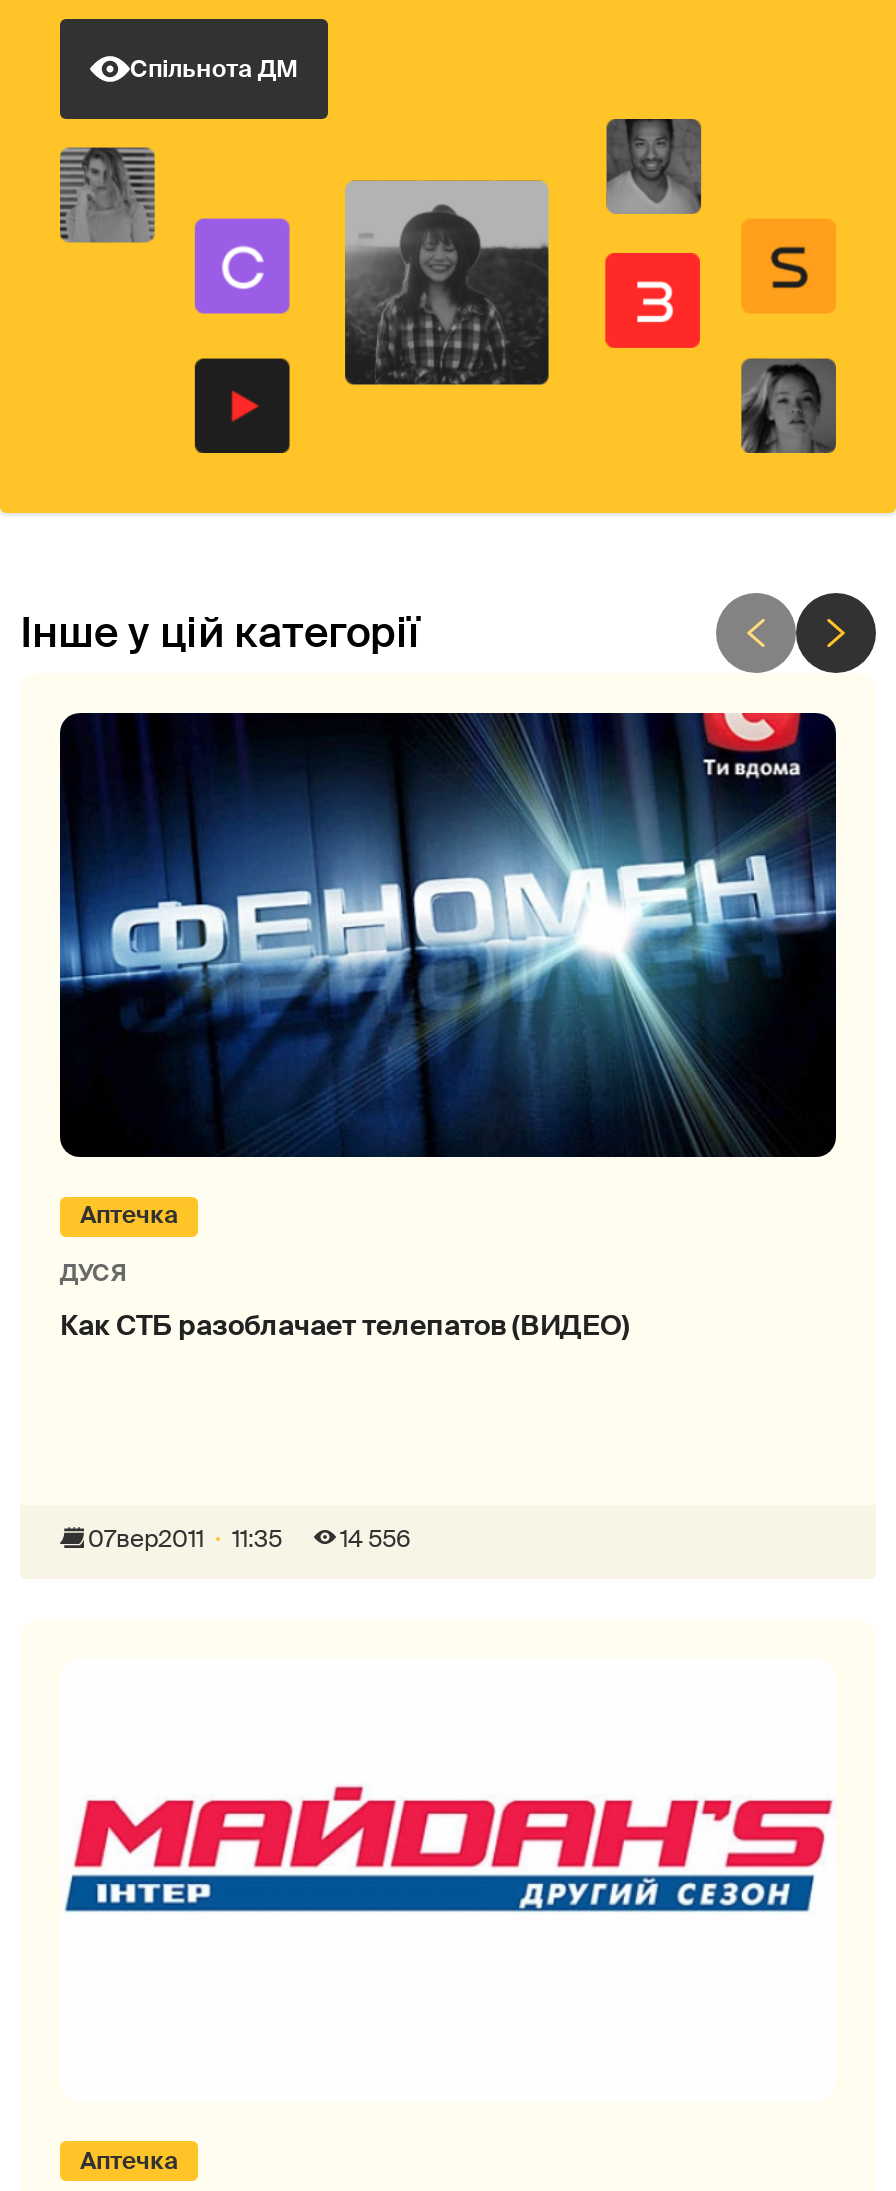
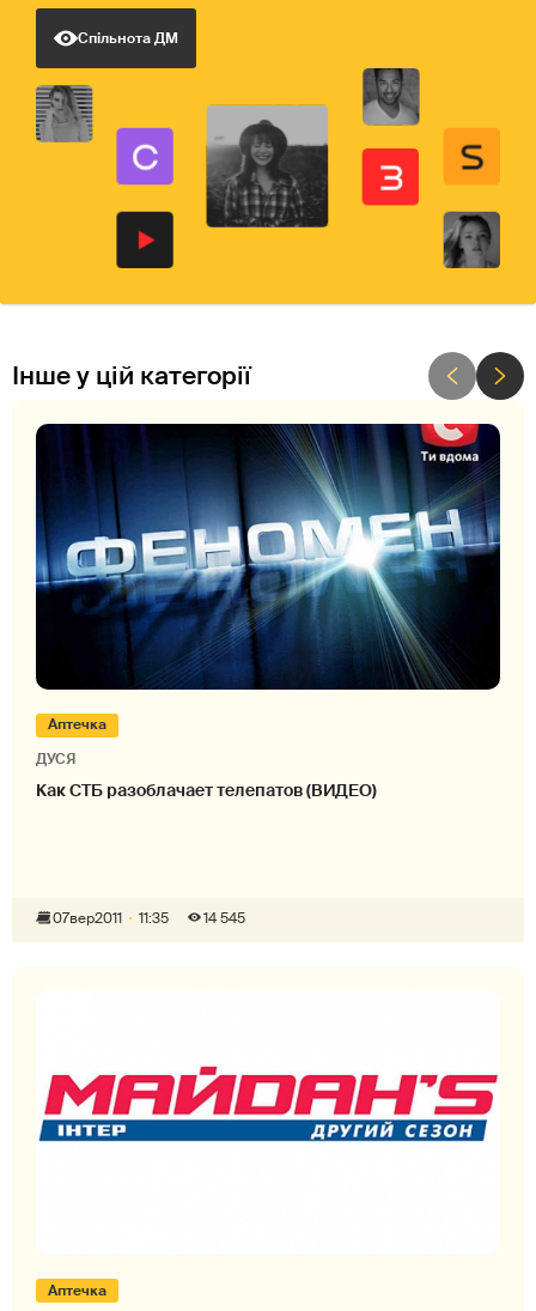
- 14 556
+ 14 545
